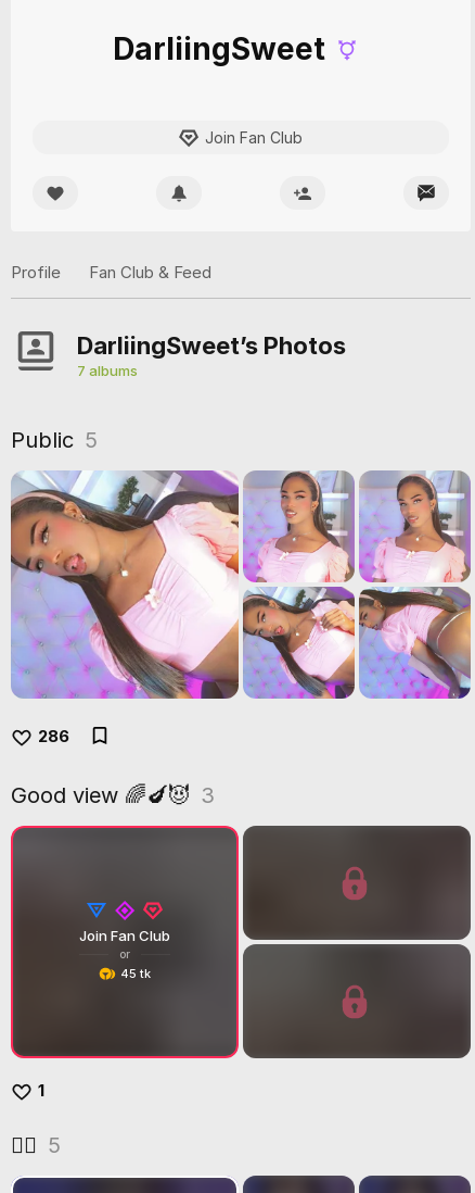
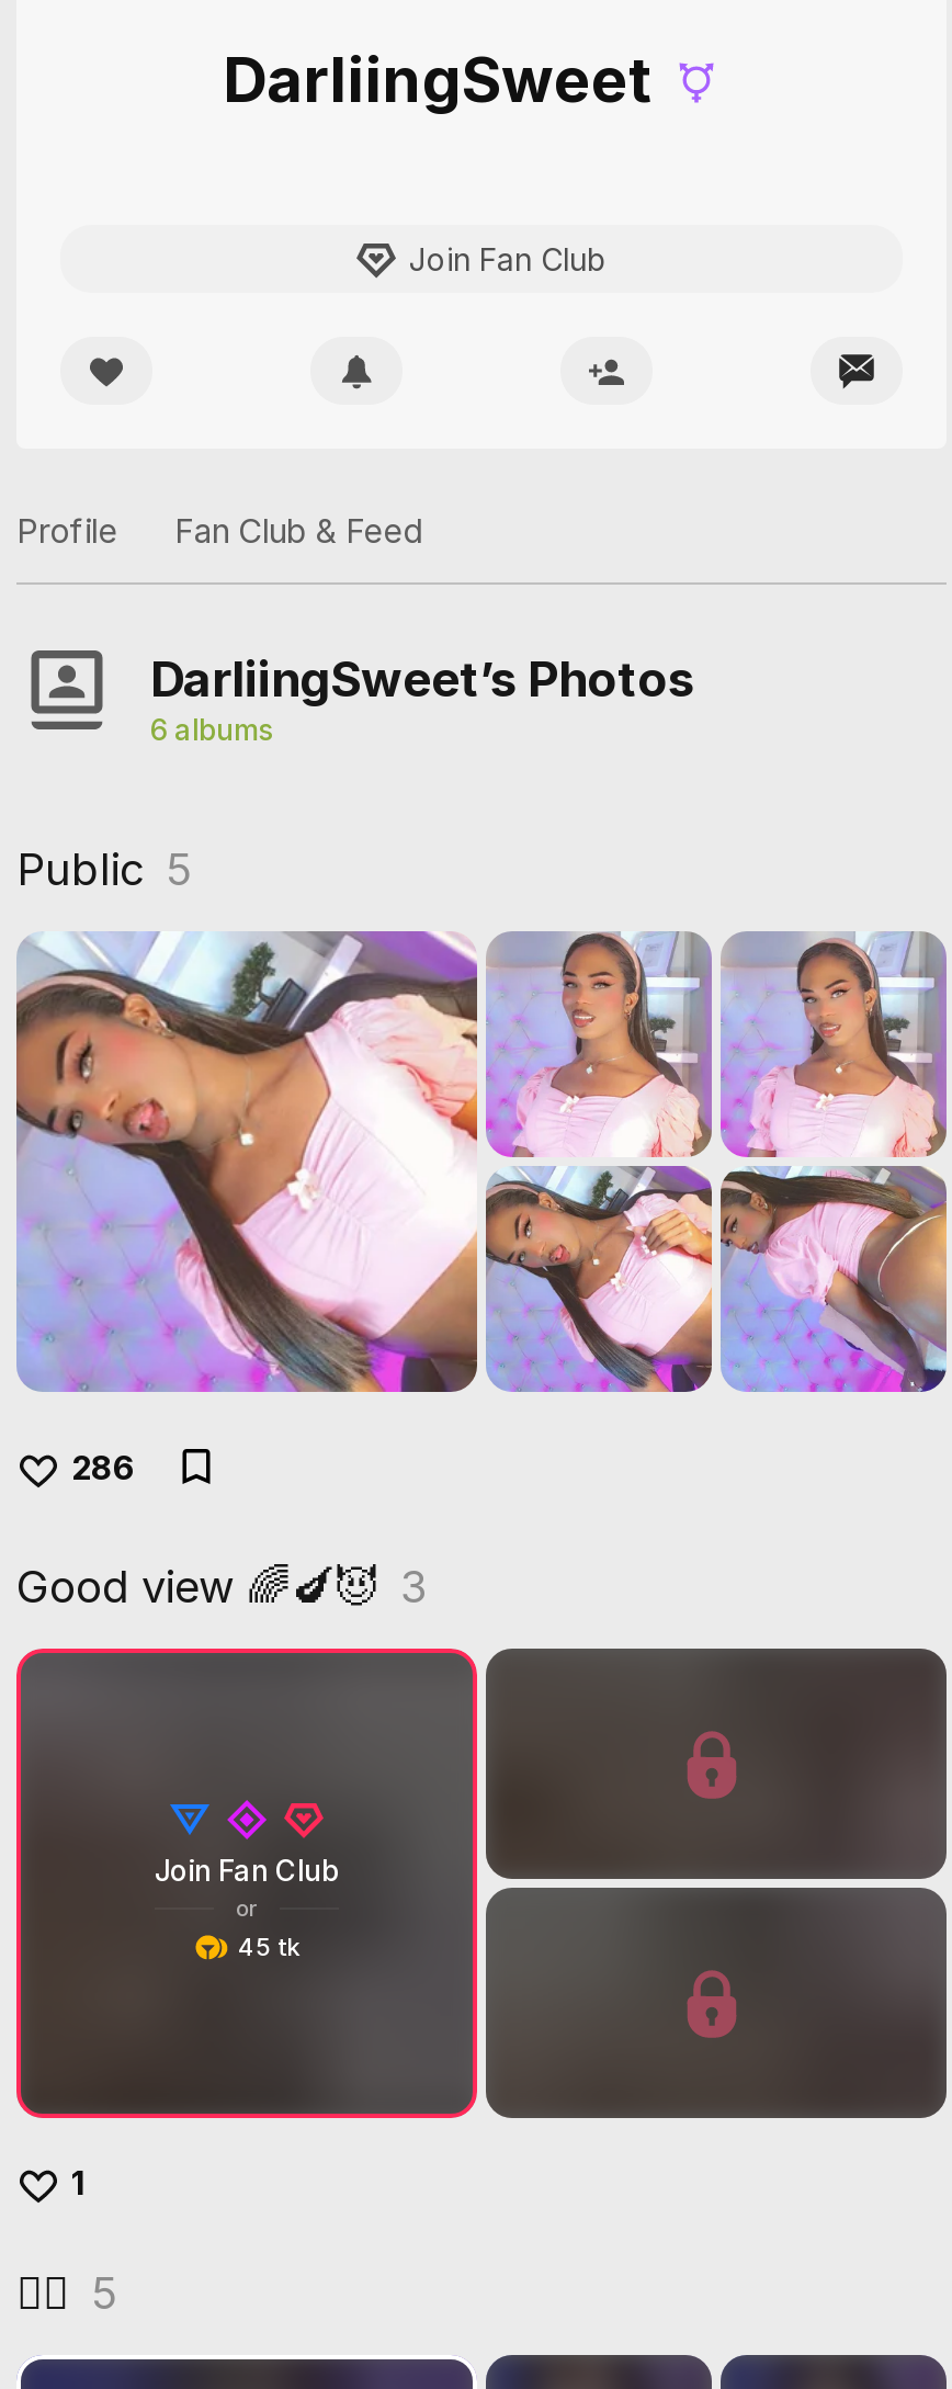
- 7 albums
+ 6 albums
